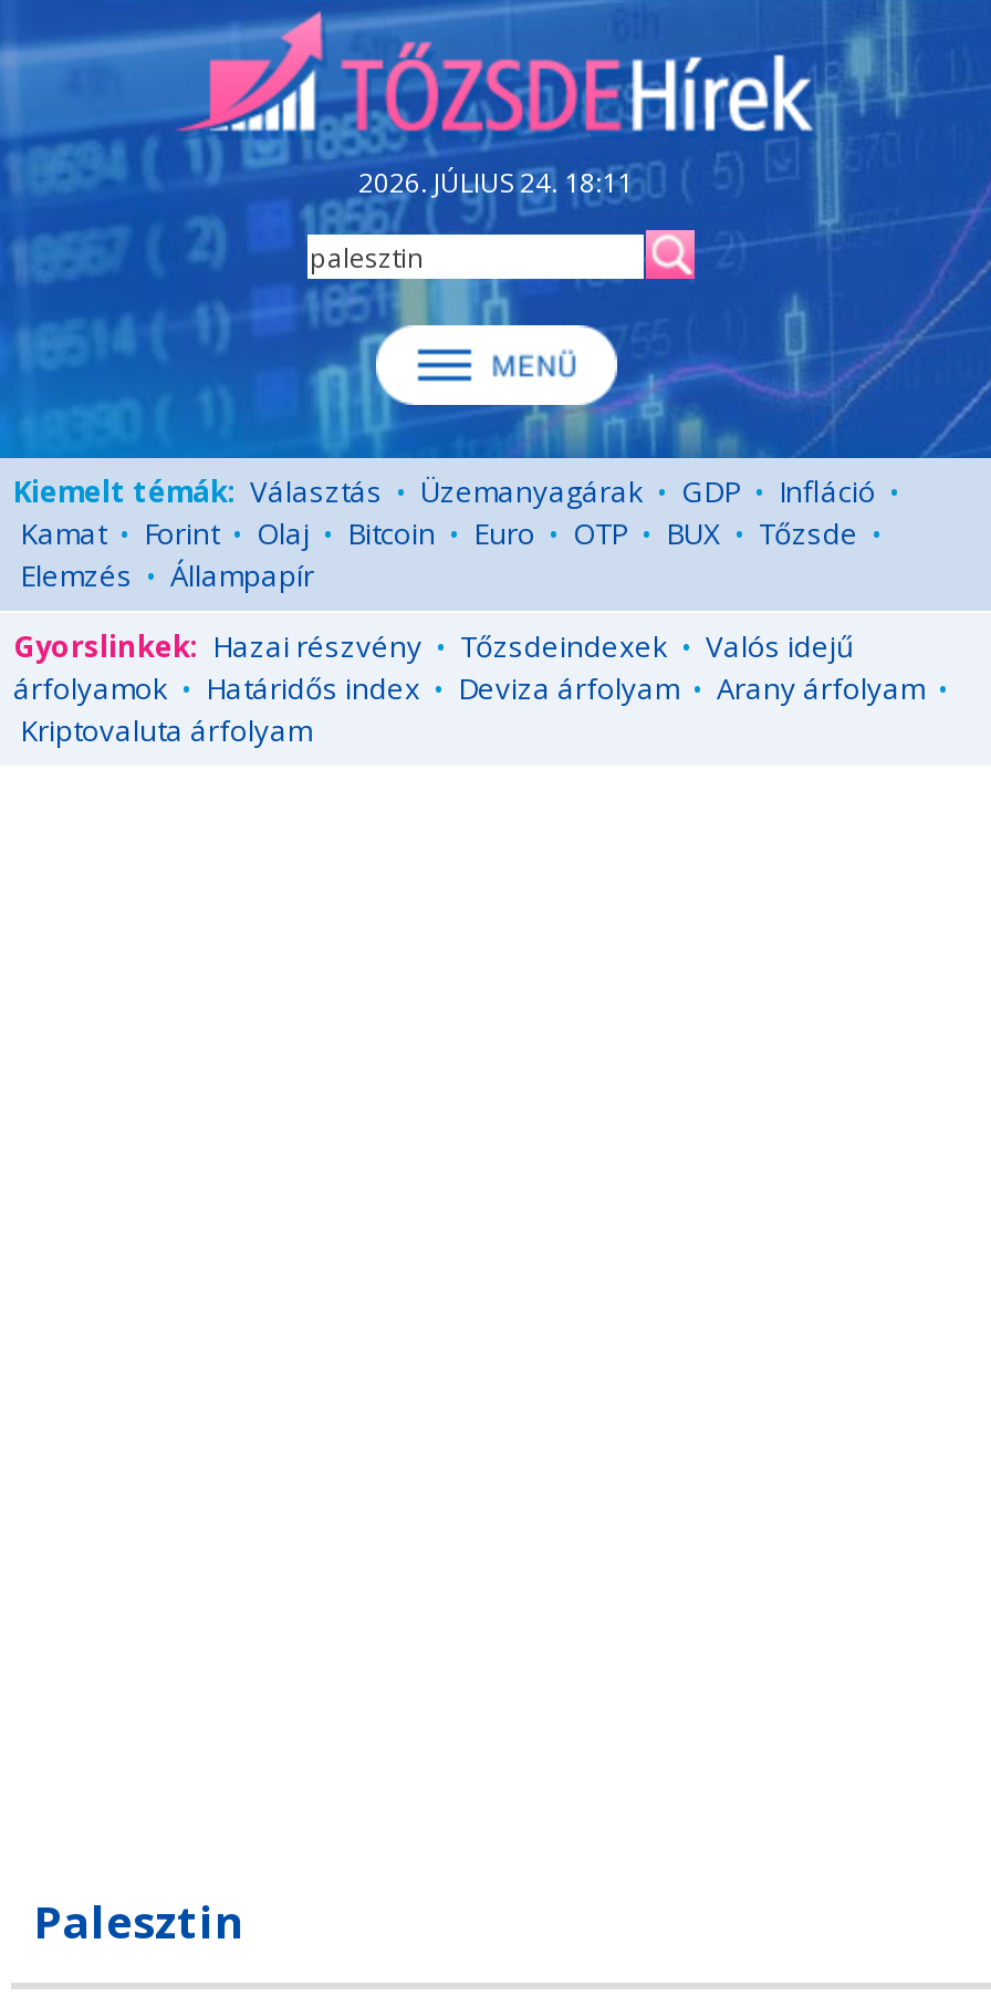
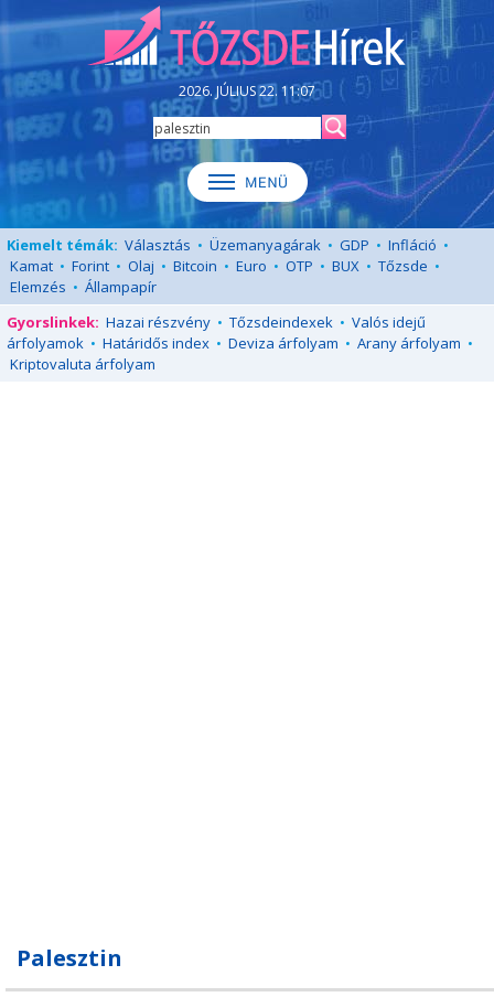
- 2026. JÚLIUS 24. 18:11
+ 2026. JÚLIUS 22. 11:07
